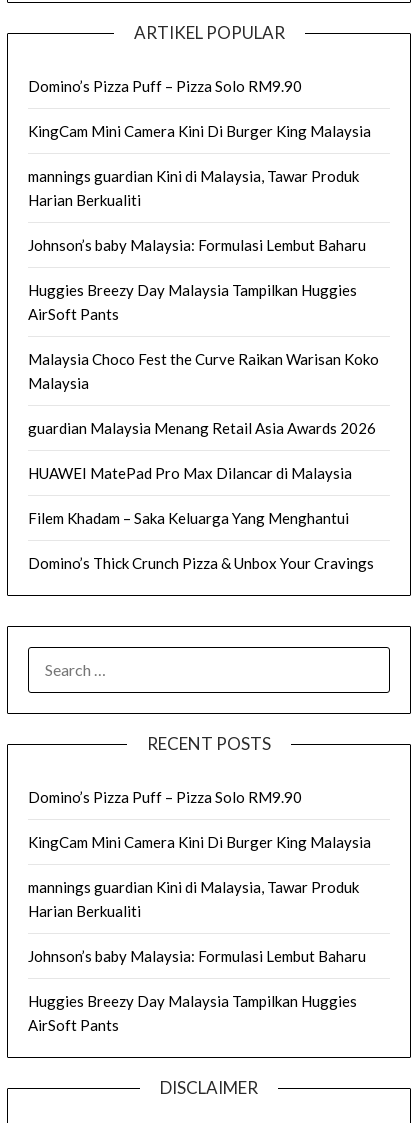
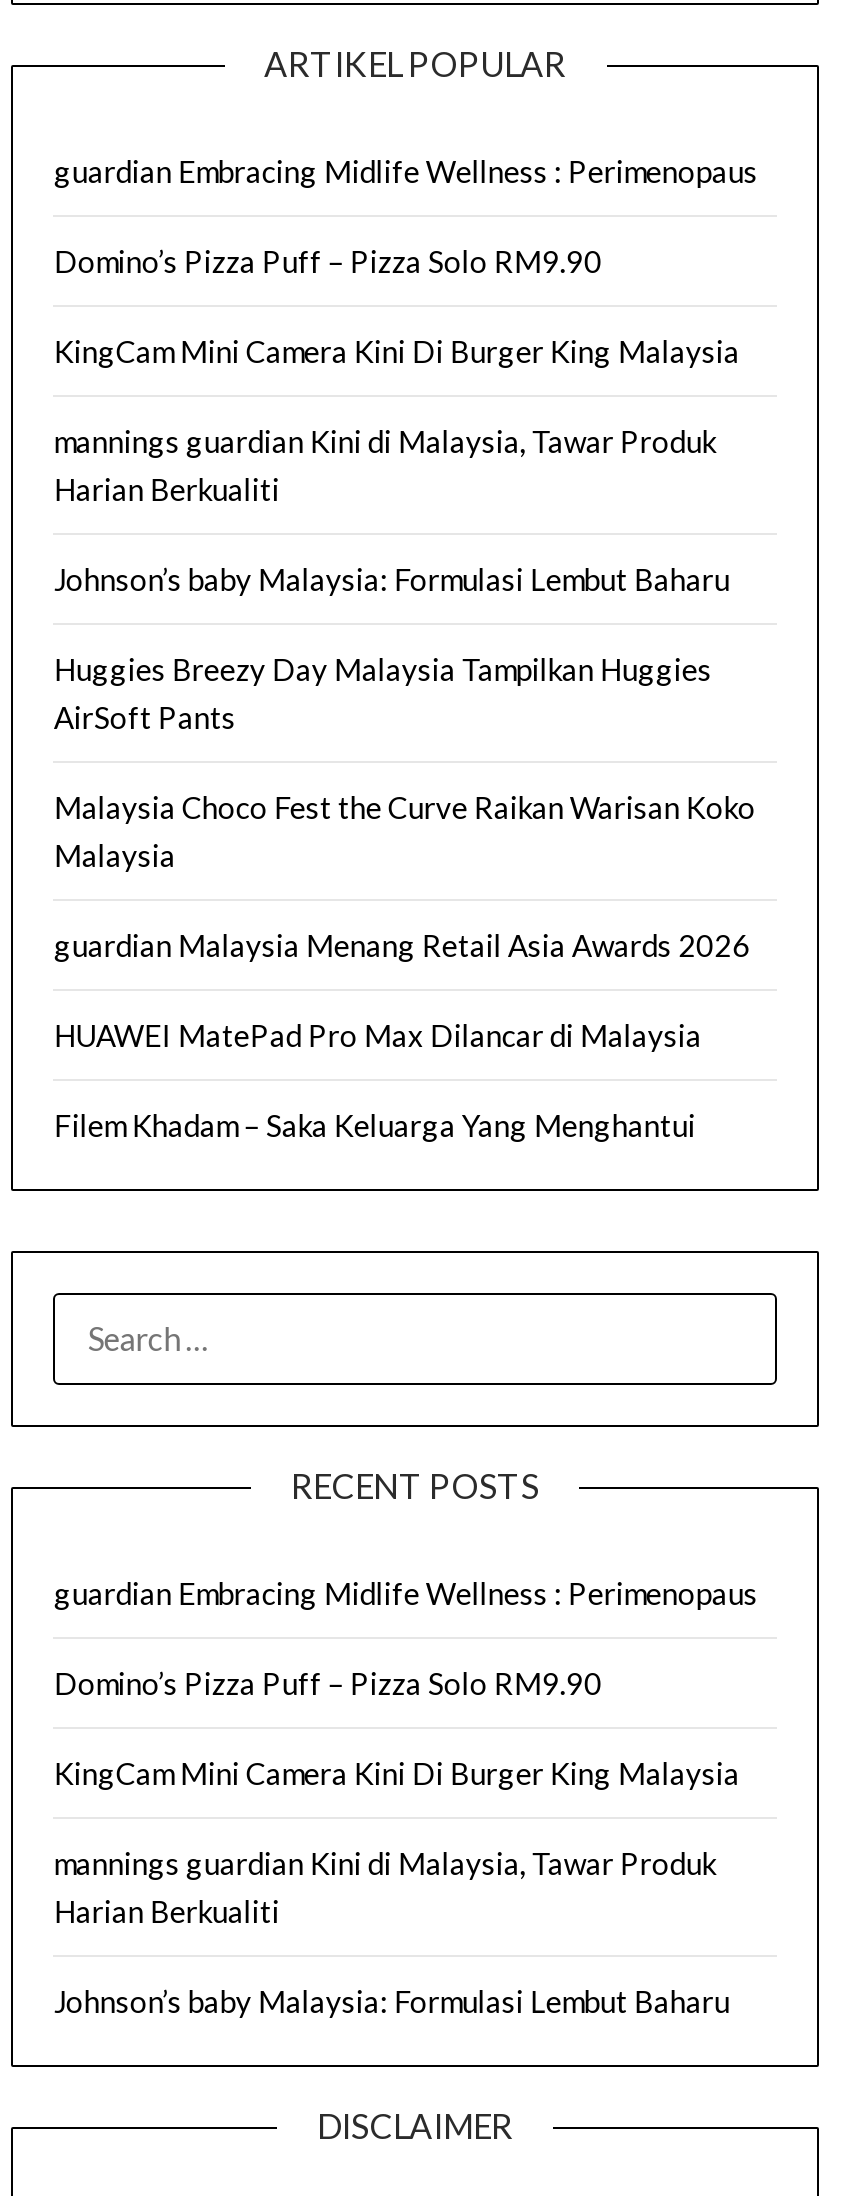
+ guardian Embracing Midlife Wellness : Perimenopaus

moved down: Domino’s Pizza Puff – Pizza Solo RM9.90 | KingCam Mini Camera Kini Di Burger King Malaysia | mannings guardian Kini di Malaysia, Tawar Produk | ... | HUAWEI MatePad Pro Max Dilancar di Malaysia | Filem Khadam – Saka Keluarga Yang Menghantui

- Domino’s Thick Crunch Pizza & Unbox Your Cravings

+ guardian Embracing Midlife Wellness : Perimenopaus

moved down: Domino’s Pizza Puff – Pizza Solo RM9.90 | KingCam Mini Camera Kini Di Burger King Malaysia | mannings guardian Kini di Malaysia, Tawar Produk | Harian Berkualiti | Johnson’s baby Malaysia: Formulasi Lembut Baharu

- Huggies Breezy Day Malaysia Tampilkan Huggies
- AirSoft Pants
